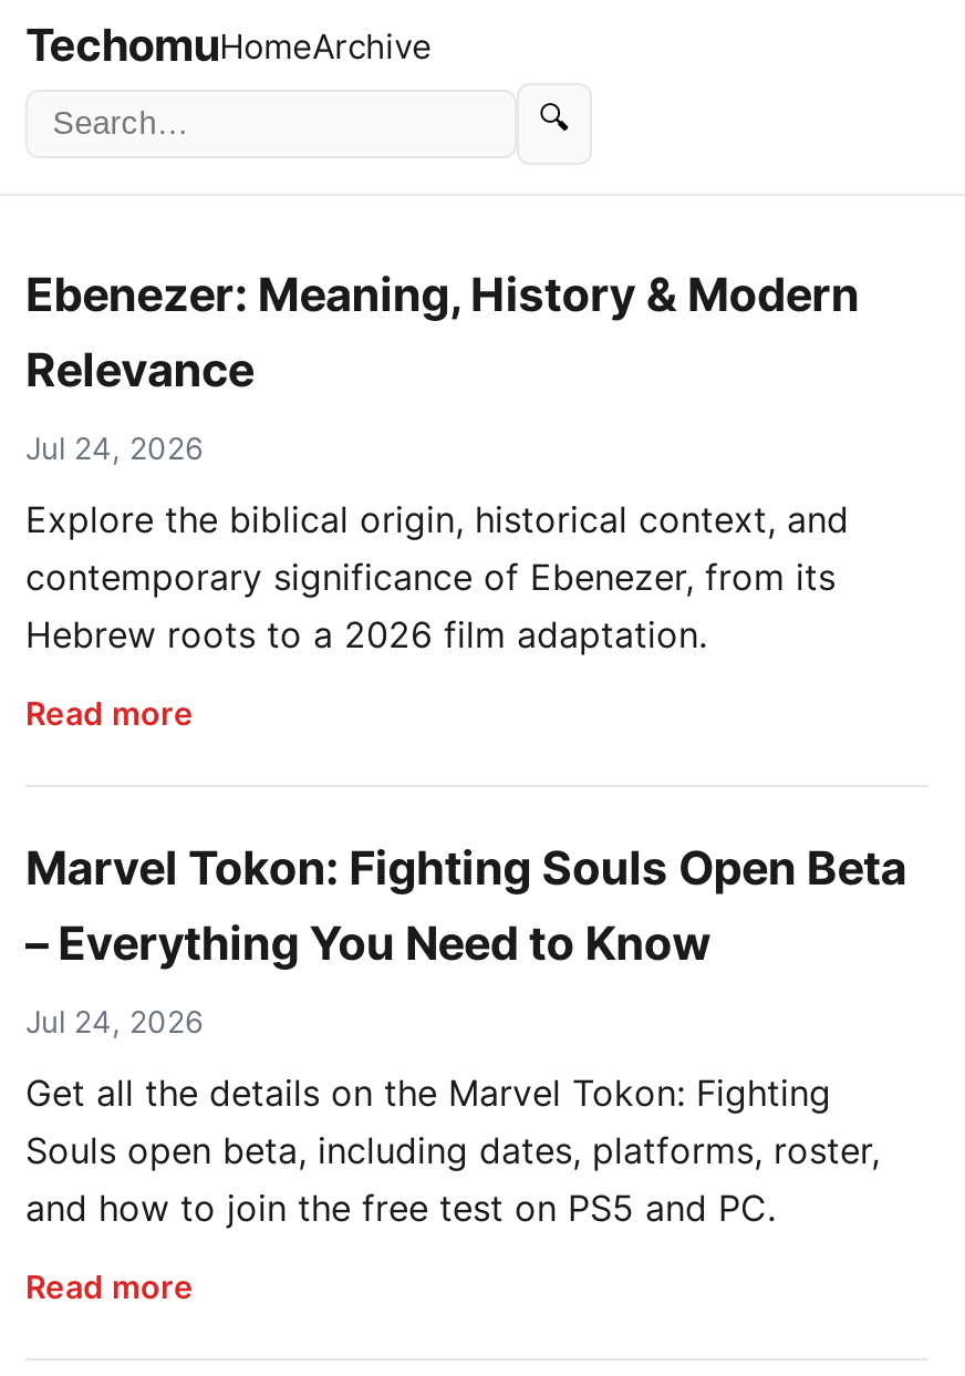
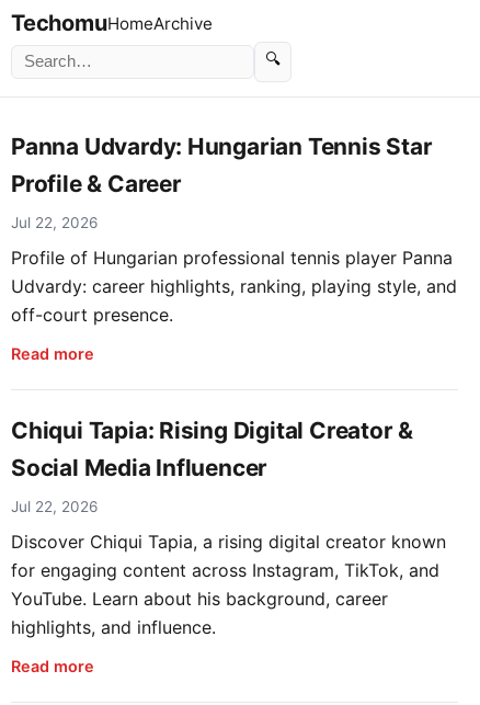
- Ebenezer: Meaning, History & Modern
- Relevance
+ Panna Udvardy: Hungarian Tennis Star
+ Profile & Career

- Jul 24, 2026
+ Jul 22, 2026

- Explore the biblical origin, historical context, and
- contemporary significance of Ebenezer, from its
- Hebrew roots to a 2026 film adaptation.
+ Profile of Hungarian professional tennis player Panna
+ Udvardy: career highlights, ranking, playing style, and
+ off-court presence.

- Marvel Tokon: Fighting Souls Open Beta
- – Everything You Need to Know
+ Chiqui Tapia: Rising Digital Creator &
+ Social Media Influencer

- Jul 24, 2026
+ Jul 22, 2026

- Get all the details on the Marvel Tokon: Fighting
- Souls open beta, including dates, platforms, roster,
- and how to join the free test on PS5 and PC.
+ Discover Chiqui Tapia, a rising digital creator known
+ for engaging content across Instagram, TikTok, and
+ YouTube. Learn about his background, career
+ highlights, and influence.
